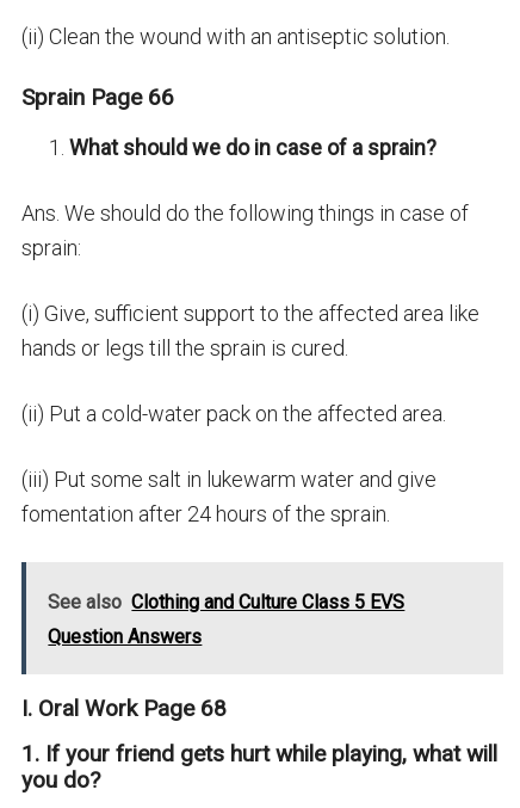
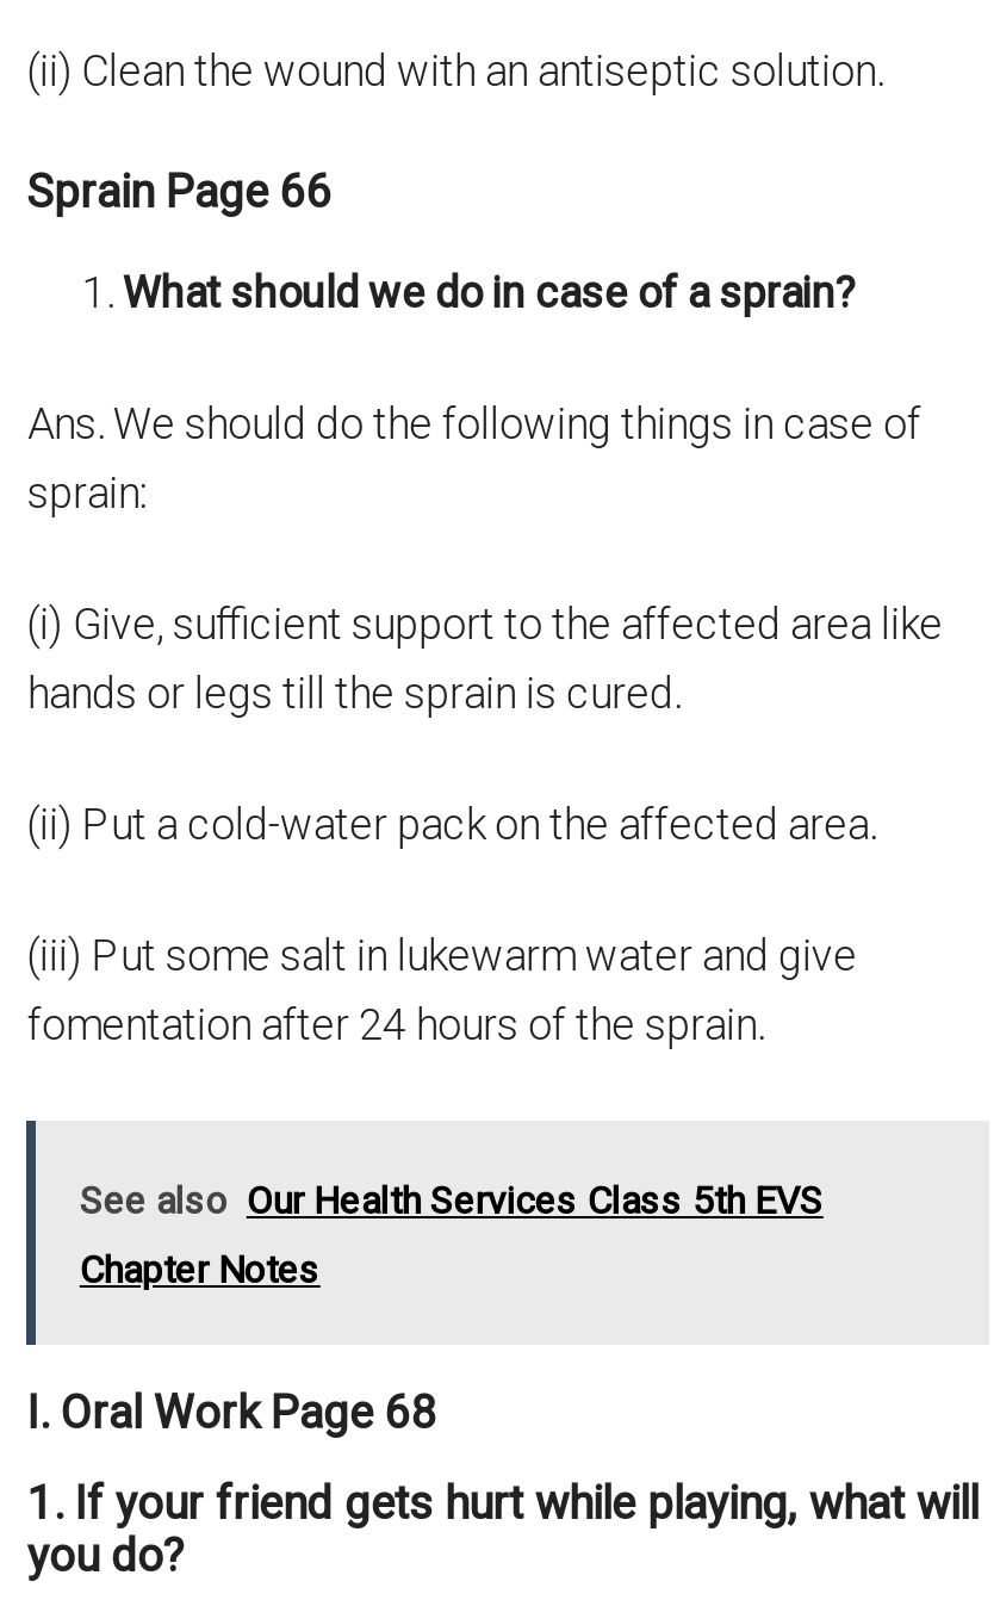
- See also Clothing and Culture Class 5 EVS
+ See also Our Health Services Class 5th EVS

- Question Answers
+ Chapter Notes
